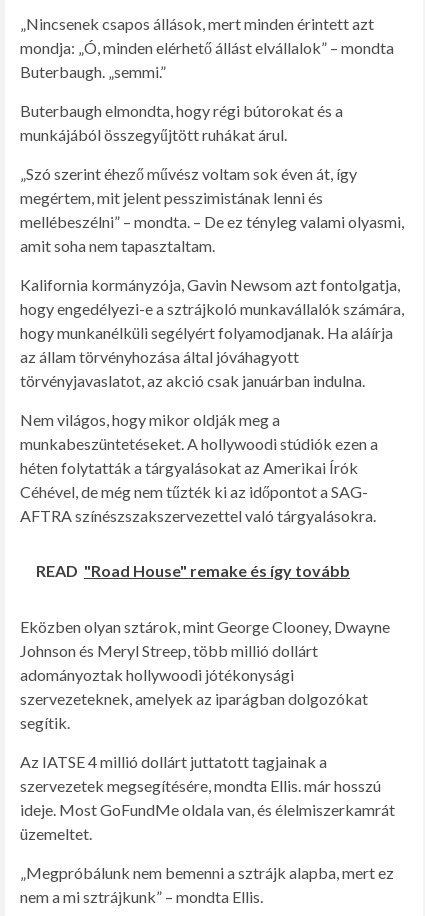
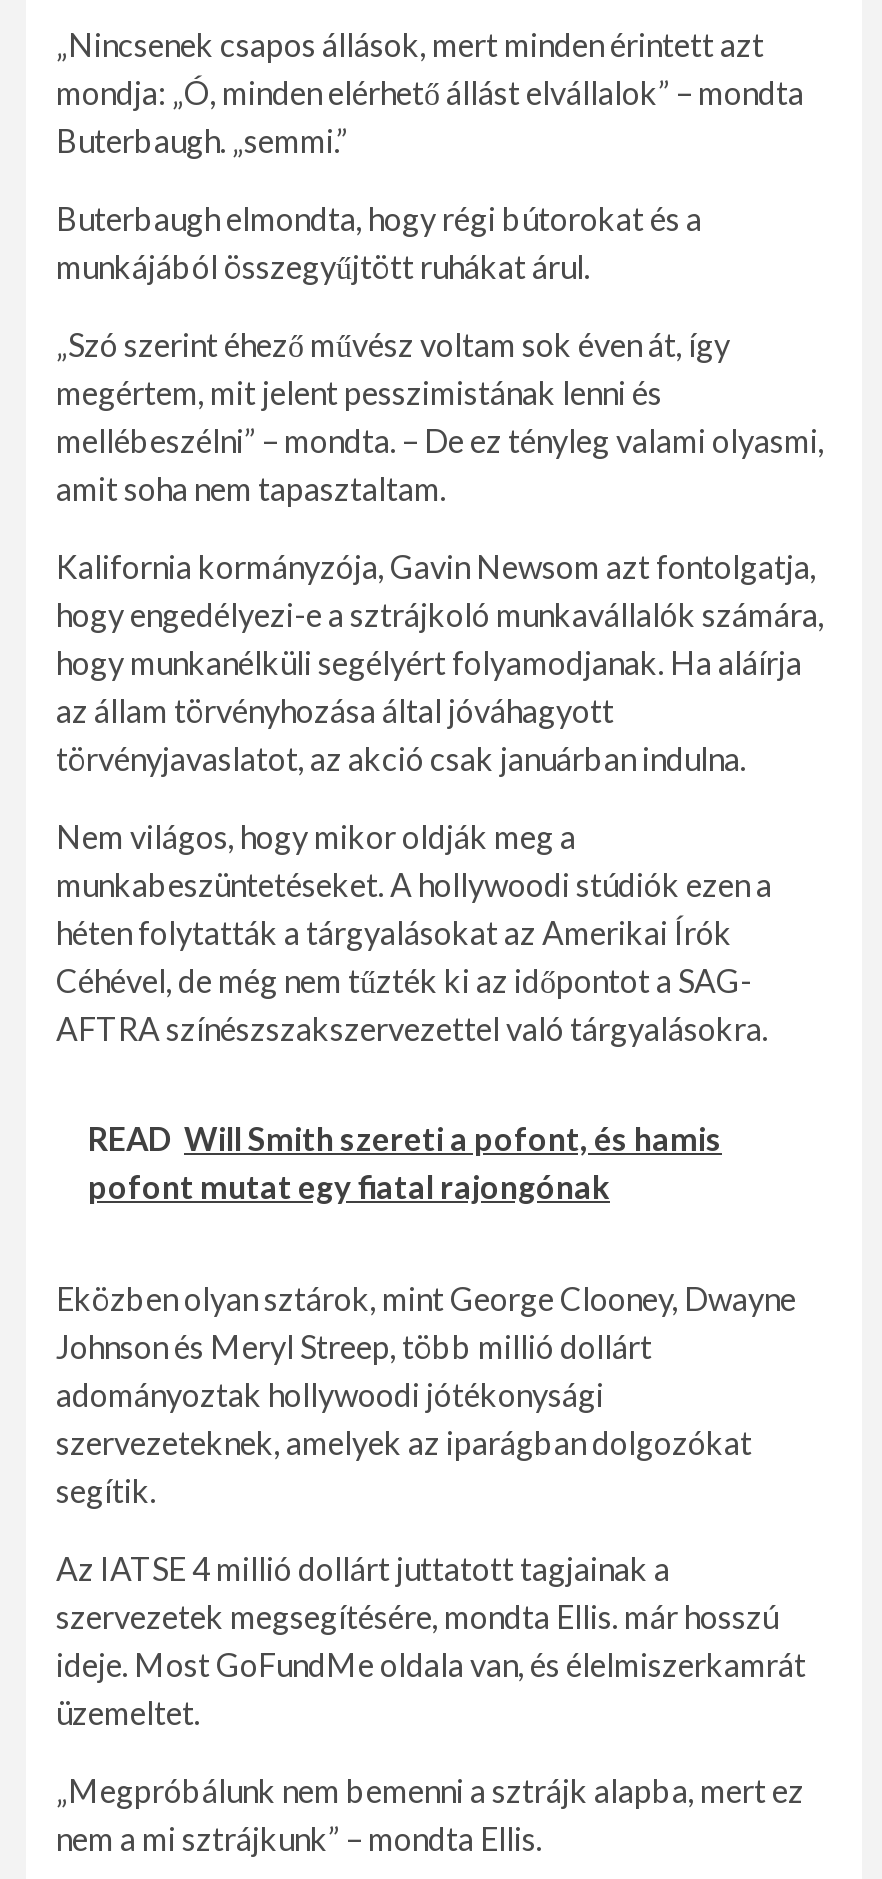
- READ "Road House" remake és így tovább
+ READ Will Smith szereti a pofont, és hamis
+ pofont mutat egy fiatal rajongónak
